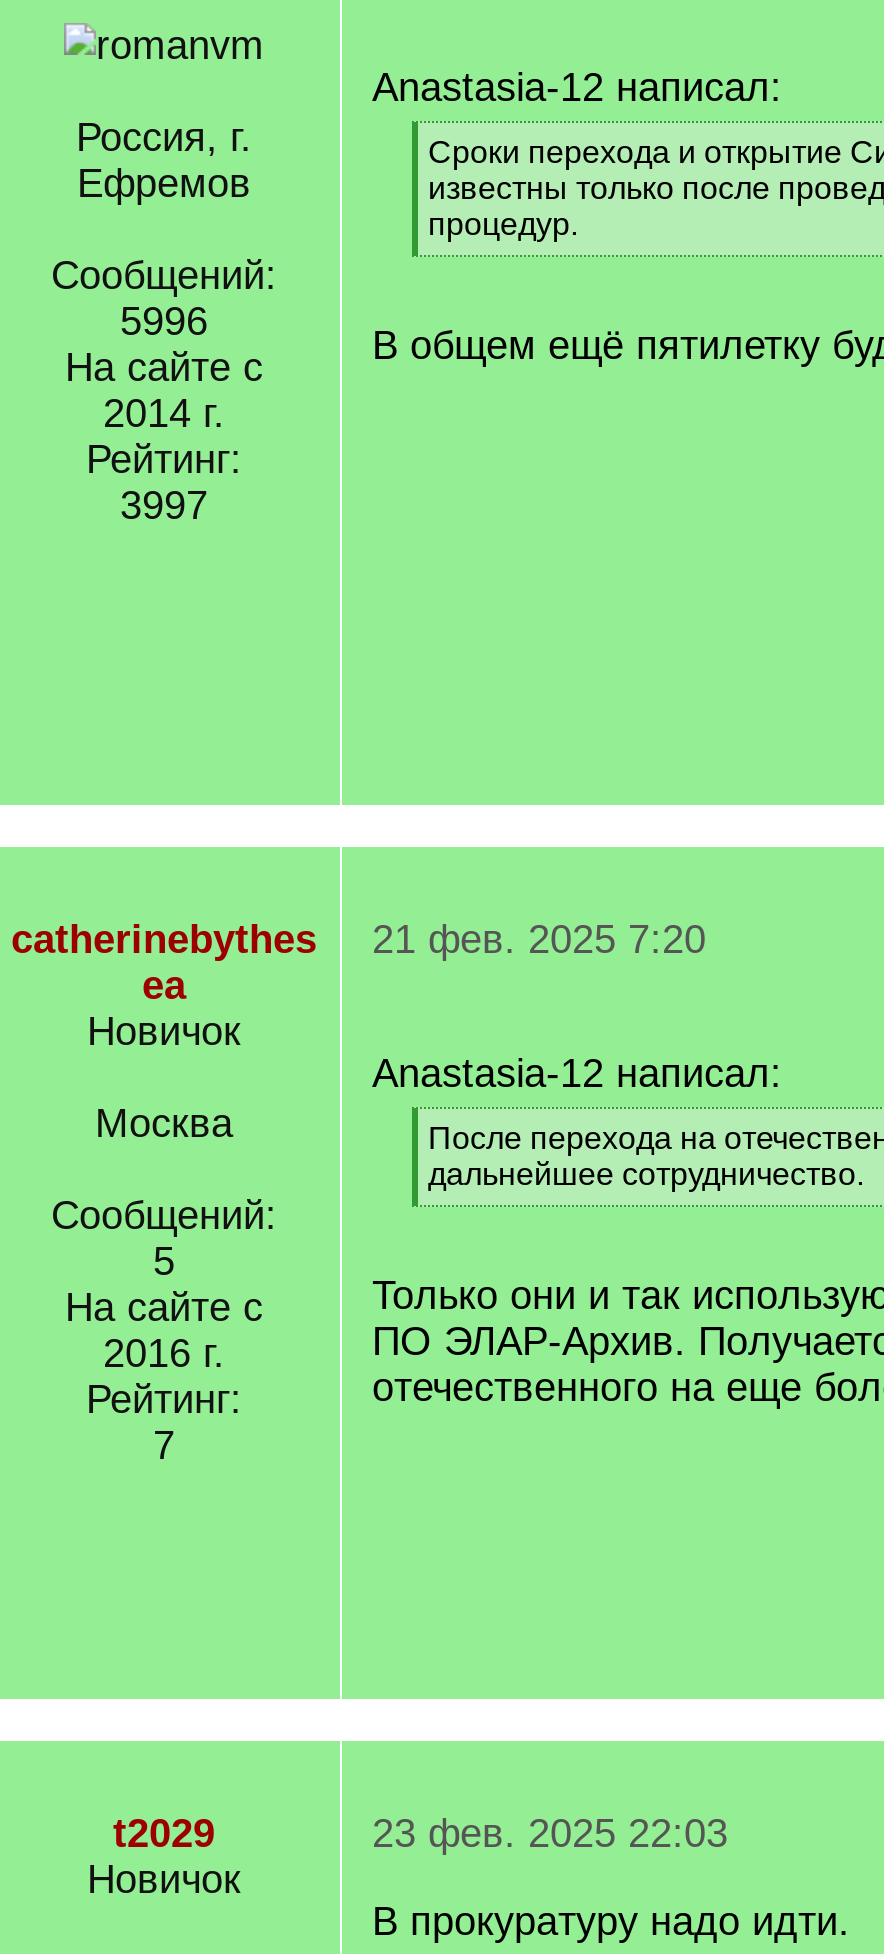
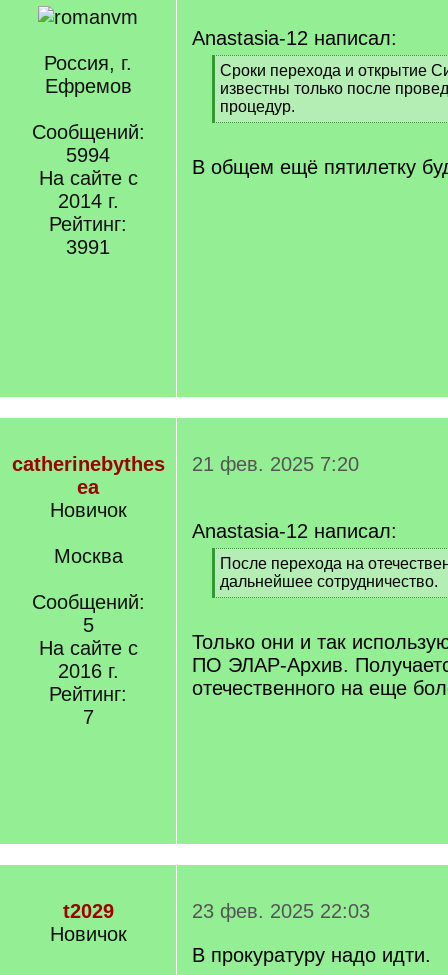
- 5996
+ 5994

- 3997
+ 3991
